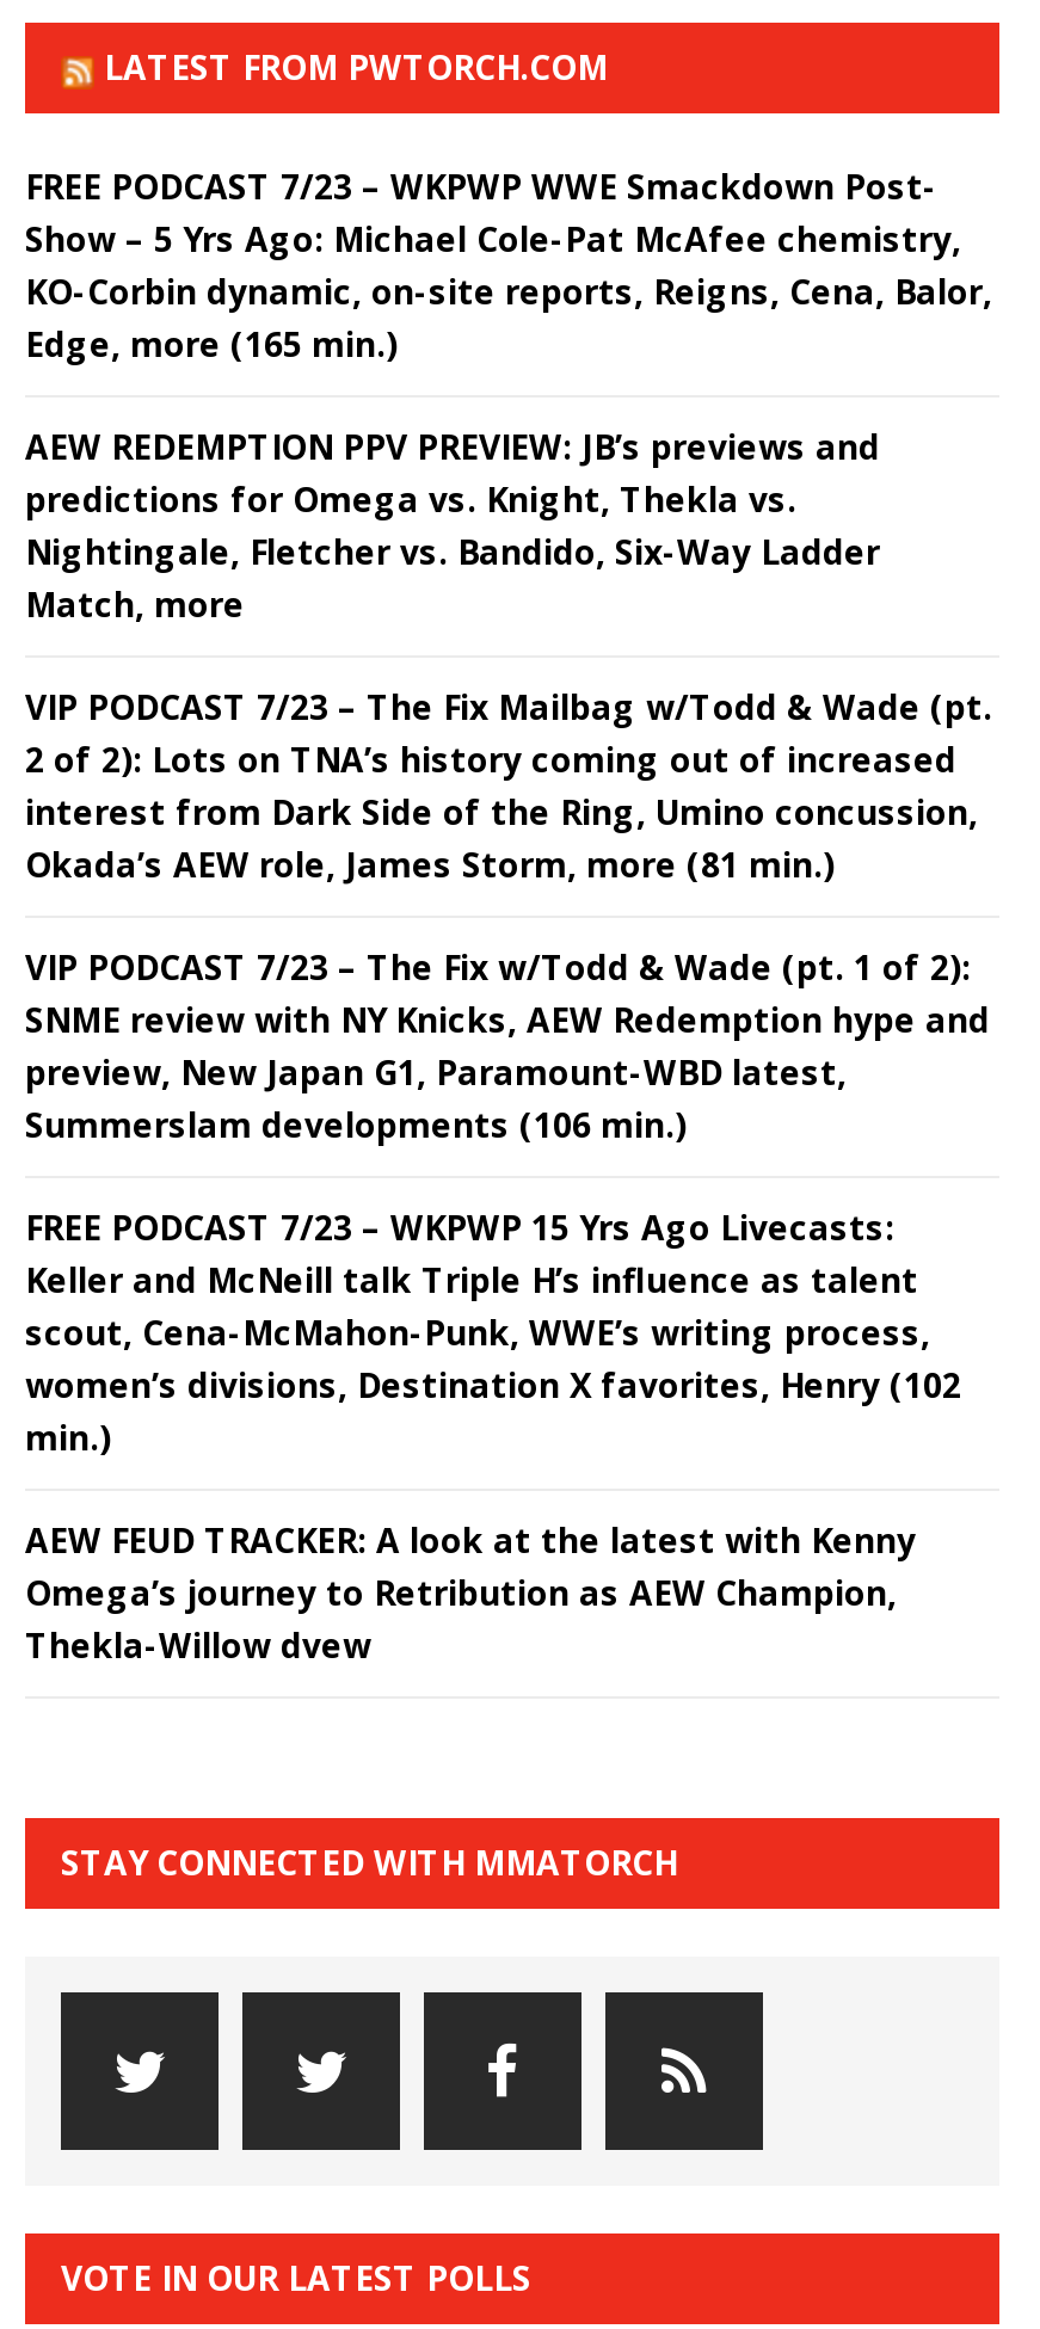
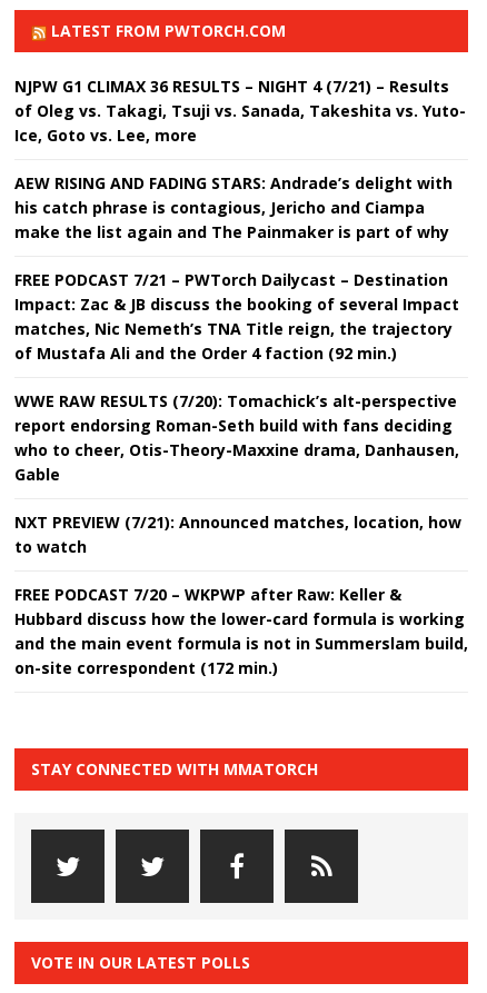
- FREE PODCAST 7/23 – WKPWP WWE Smackdown Post-
- Show – 5 Yrs Ago: Michael Cole-Pat McAfee chemistry,
- KO-Corbin dynamic, on-site reports, Reigns, Cena, Balor,
- Edge, more (165 min.)
+ NJPW G1 CLIMAX 36 RESULTS – NIGHT 4 (7/21) – Results
+ of Oleg vs. Takagi, Tsuji vs. Sanada, Takeshita vs. Yuto-
+ Ice, Goto vs. Lee, more

- AEW REDEMPTION PPV PREVIEW: JB’s previews and
- predictions for Omega vs. Knight, Thekla vs.
- Nightingale, Fletcher vs. Bandido, Six-Way Ladder
- Match, more
+ AEW RISING AND FADING STARS: Andrade’s delight with
+ his catch phrase is contagious, Jericho and Ciampa
+ make the list again and The Painmaker is part of why

- VIP PODCAST 7/23 – The Fix Mailbag w/Todd & Wade (pt.
- 2 of 2): Lots on TNA’s history coming out of increased
- interest from Dark Side of the Ring, Umino concussion,
- Okada’s AEW role, James Storm, more (81 min.)
+ FREE PODCAST 7/21 – PWTorch Dailycast – Destination
+ Impact: Zac & JB discuss the booking of several Impact
+ matches, Nic Nemeth’s TNA Title reign, the trajectory
+ of Mustafa Ali and the Order 4 faction (92 min.)

- VIP PODCAST 7/23 – The Fix w/Todd & Wade (pt. 1 of 2):
- SNME review with NY Knicks, AEW Redemption hype and
- preview, New Japan G1, Paramount-WBD latest,
- Summerslam developments (106 min.)
+ WWE RAW RESULTS (7/20): Tomachick’s alt-perspective
+ report endorsing Roman-Seth build with fans deciding
+ who to cheer, Otis-Theory-Maxxine drama, Danhausen,
+ Gable

- FREE PODCAST 7/23 – WKPWP 15 Yrs Ago Livecasts:
- Keller and McNeill talk Triple H’s influence as talent
- scout, Cena-McMahon-Punk, WWE’s writing process,
- women’s divisions, Destination X favorites, Henry (102
- min.)
+ NXT PREVIEW (7/21): Announced matches, location, how
+ to watch

- AEW FEUD TRACKER: A look at the latest with Kenny
- Omega’s journey to Retribution as AEW Champion,
- Thekla-Willow dvew
+ FREE PODCAST 7/20 – WKPWP after Raw: Keller &
+ Hubbard discuss how the lower-card formula is working
+ and the main event formula is not in Summerslam build,
+ on-site correspondent (172 min.)
